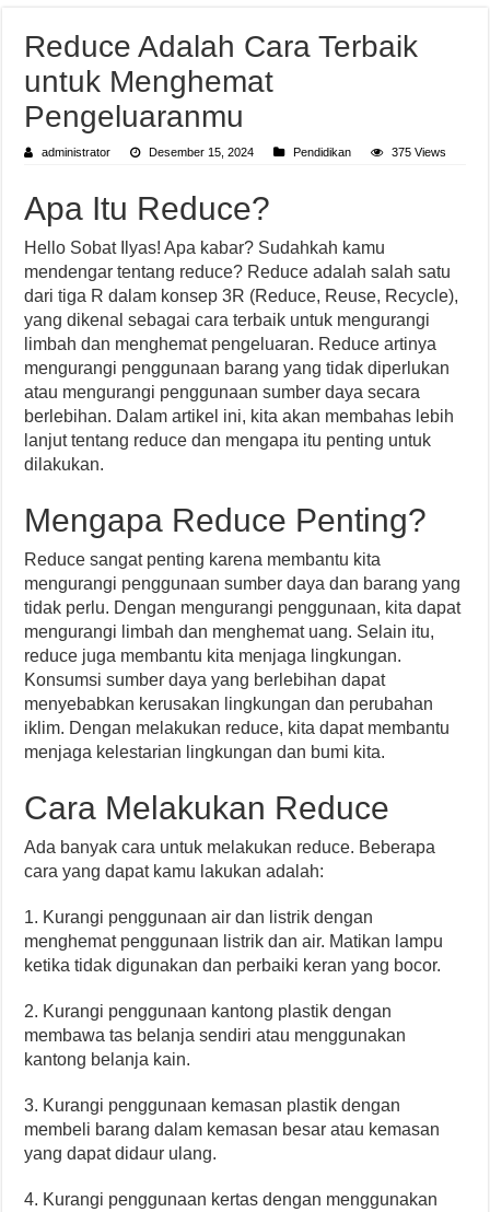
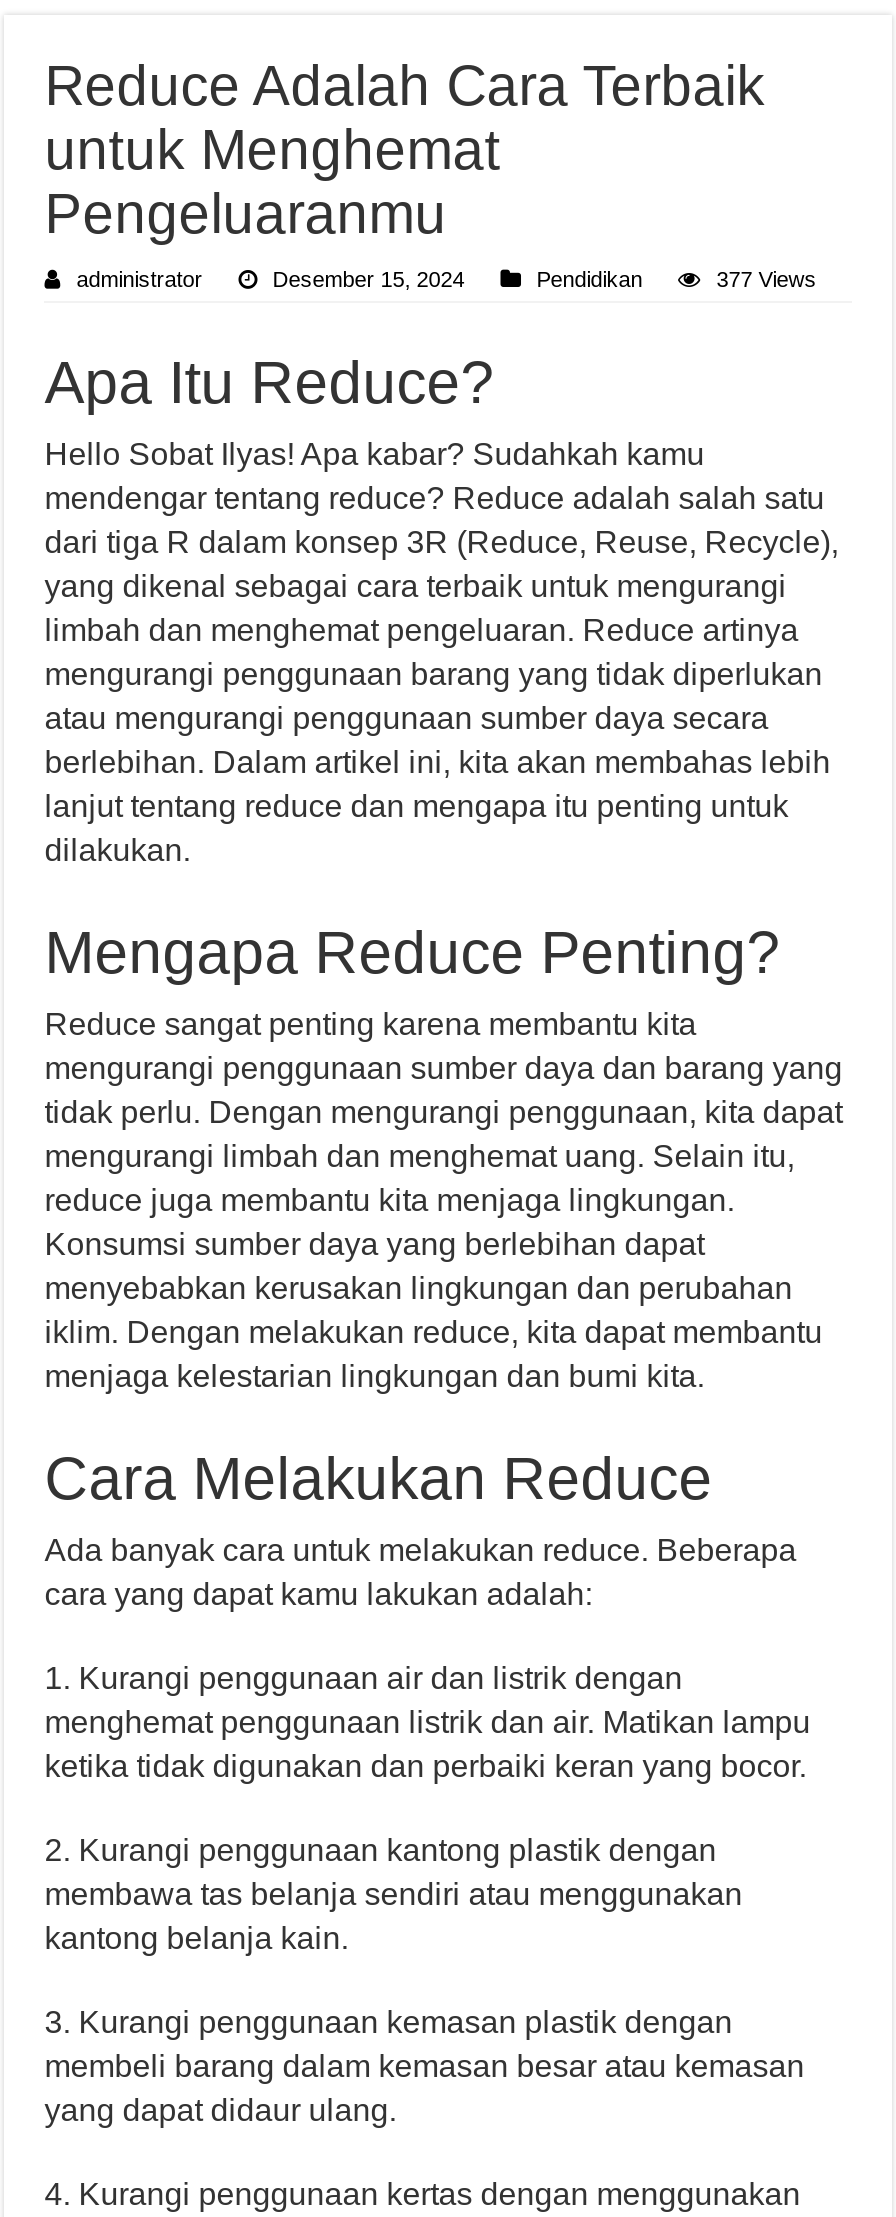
- 375 Views
+ 377 Views
